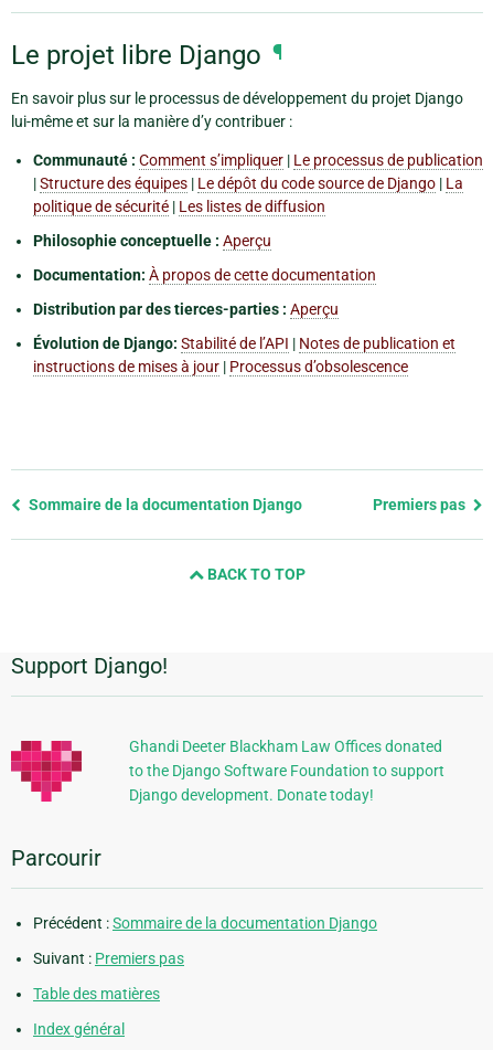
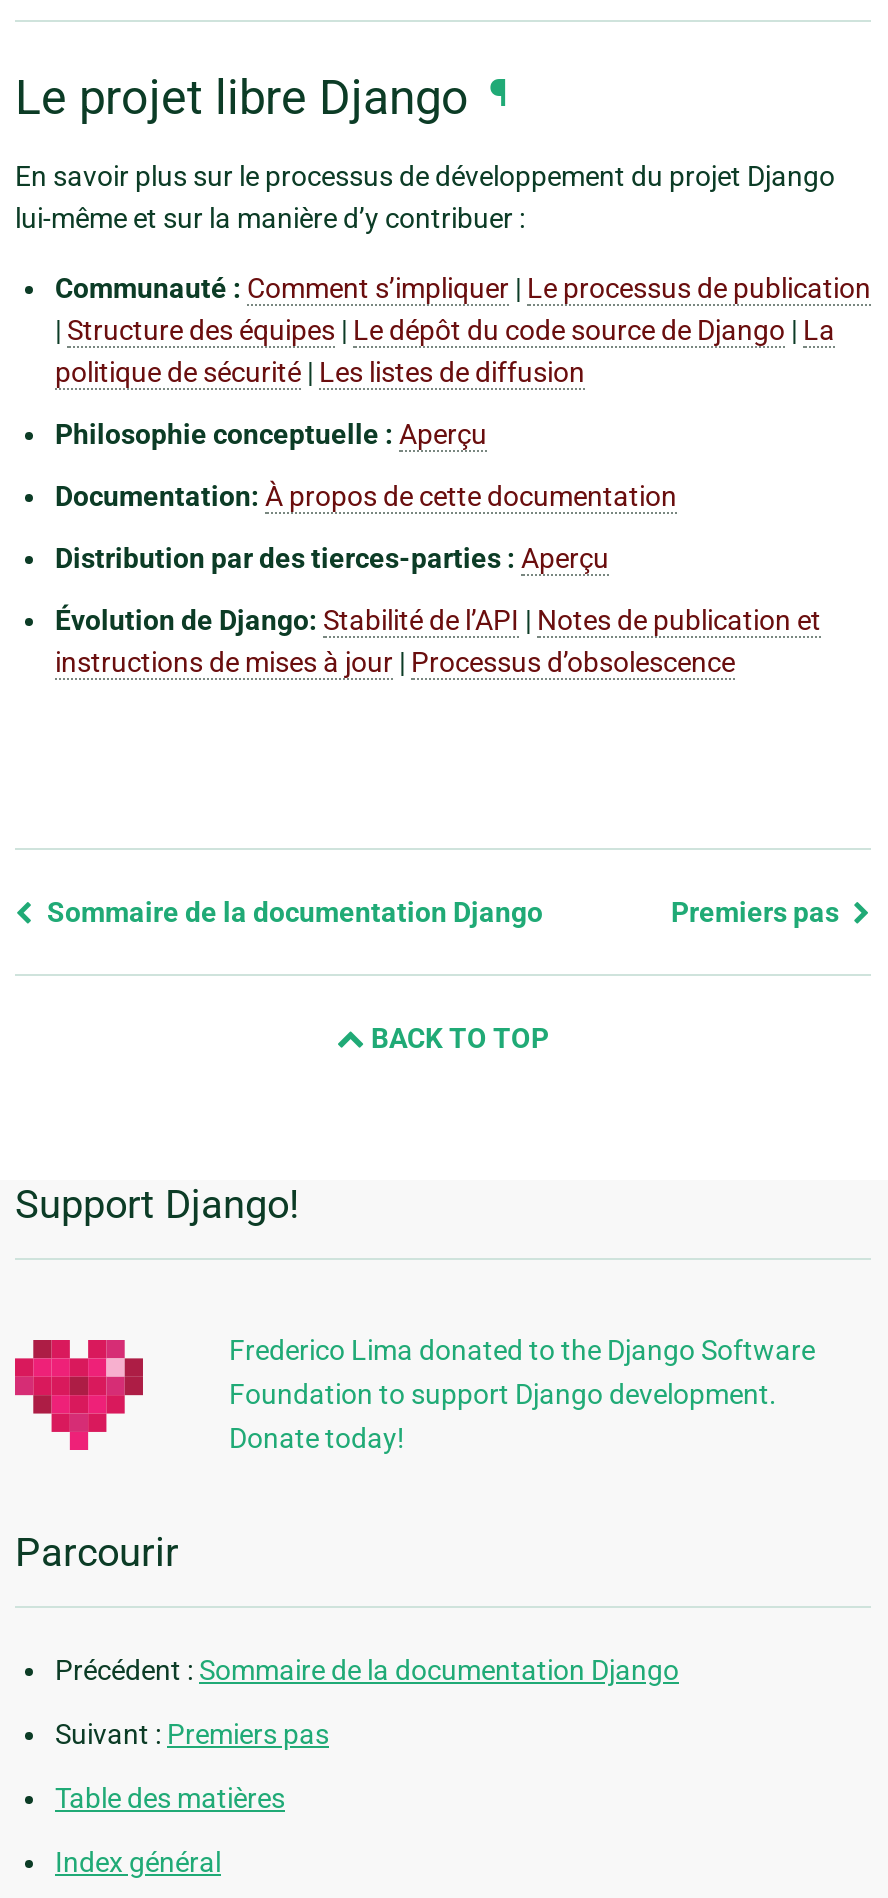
- Ghandi Deeter Blackham Law Offices donated
- to the Django Software Foundation to support
- Django development. Donate today!
+ Frederico Lima donated to the Django Software
+ Foundation to support Django development.
+ Donate today!
